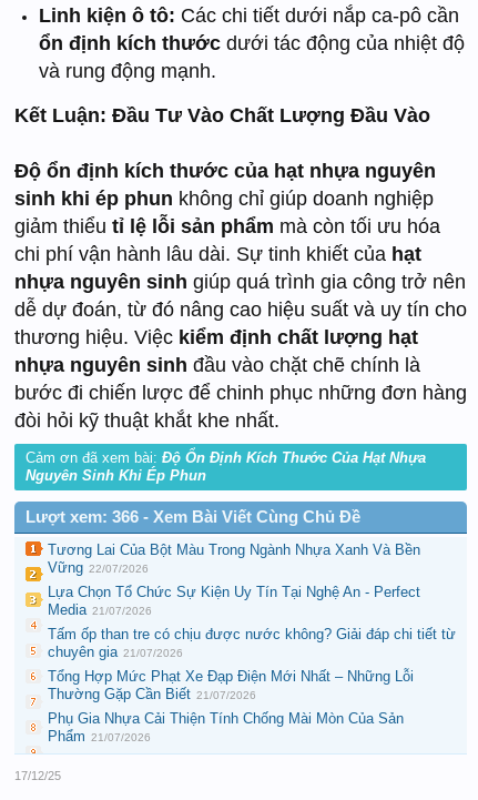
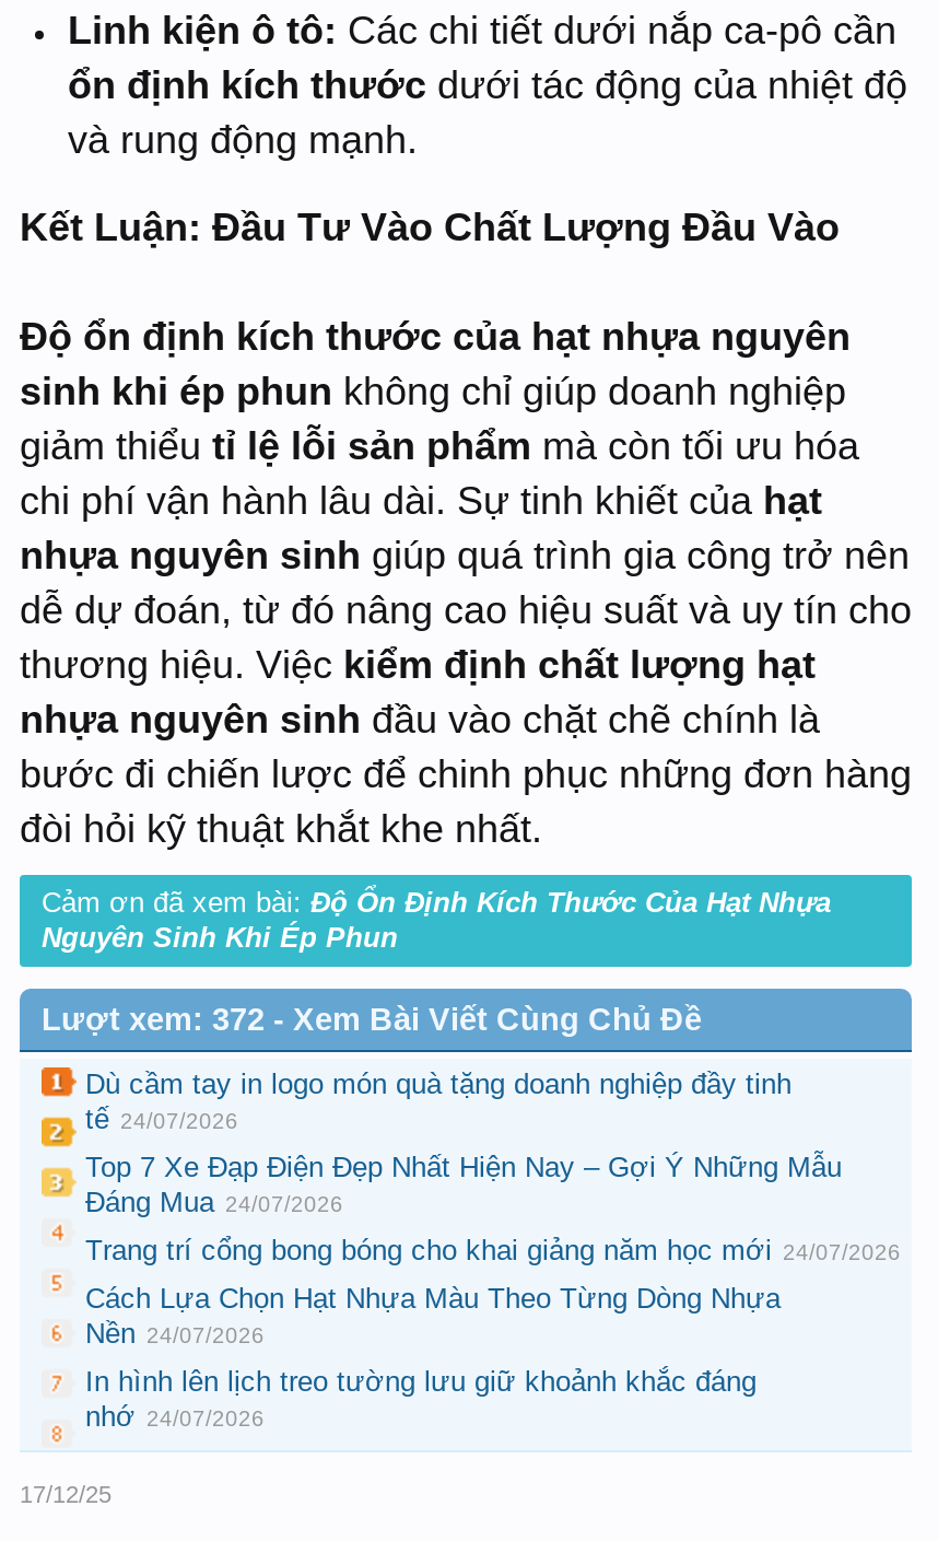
- Lượt xem: 366 - Xem Bài Viết Cùng Chủ Đề
+ Lượt xem: 372 - Xem Bài Viết Cùng Chủ Đề

- Tương Lai Của Bột Màu Trong Ngành Nhựa Xanh Và Bền
- Vững 22/07/2026
+ Dù cầm tay in logo món quà tặng doanh nghiệp đầy tinh
+ tế 24/07/2026

- Lựa Chọn Tổ Chức Sự Kiện Uy Tín Tại Nghệ An - Perfect
- Media 21/07/2026
+ Top 7 Xe Đạp Điện Đẹp Nhất Hiện Nay – Gợi Ý Những Mẫu
+ Đáng Mua 24/07/2026

- Tấm ốp than tre có chịu được nước không? Giải đáp chi tiết từ
- chuyên gia 21/07/2026
+ Trang trí cổng bong bóng cho khai giảng năm học mới 24/07/2026

- Tổng Hợp Mức Phạt Xe Đạp Điện Mới Nhất – Những Lỗi
- Thường Gặp Cần Biết 21/07/2026
+ Cách Lựa Chọn Hạt Nhựa Màu Theo Từng Dòng Nhựa
+ Nền 24/07/2026

- Phụ Gia Nhựa Cải Thiện Tính Chống Mài Mòn Của Sản
- Phẩm 21/07/2026
+ In hình lên lịch treo tường lưu giữ khoảnh khắc đáng
+ nhớ 24/07/2026
